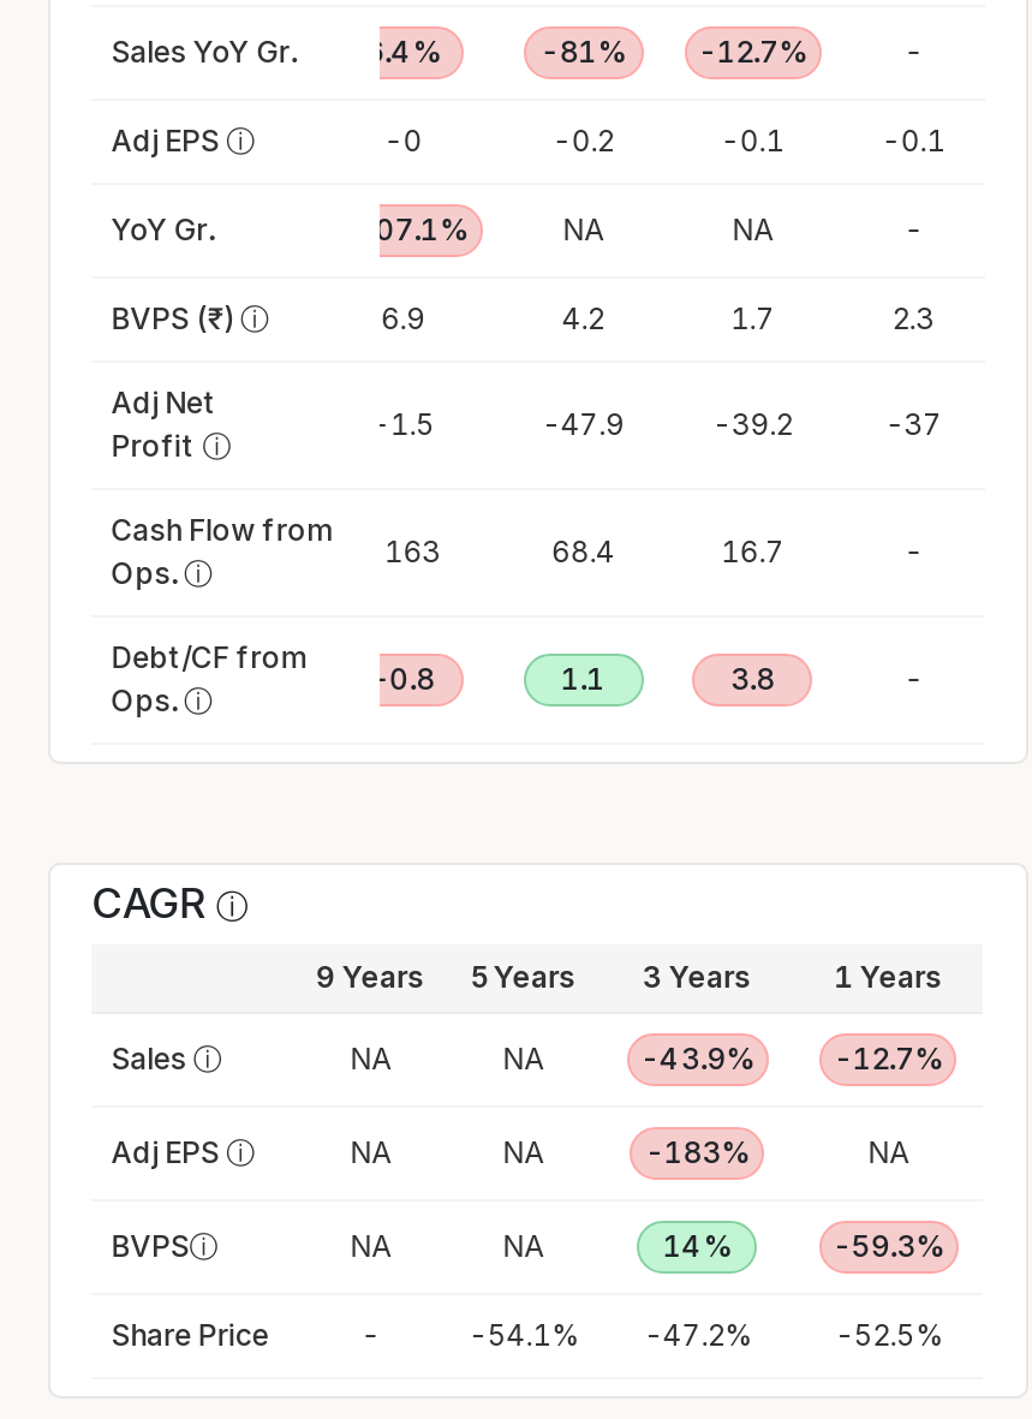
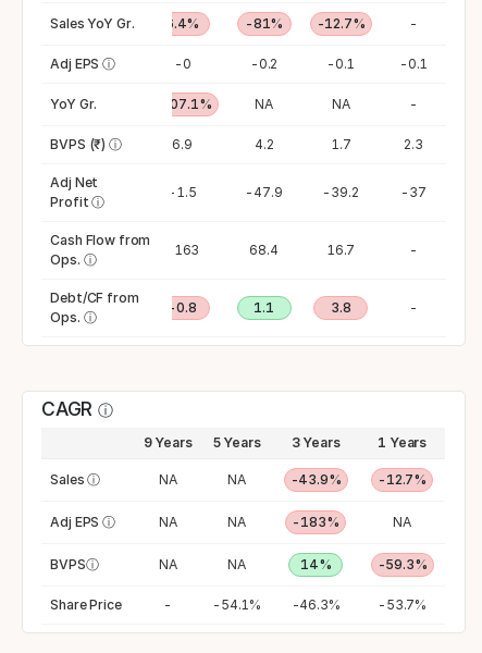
- -54.1% -47.2%
+ -54.1% -46.3%

- -52.5%
+ -53.7%
